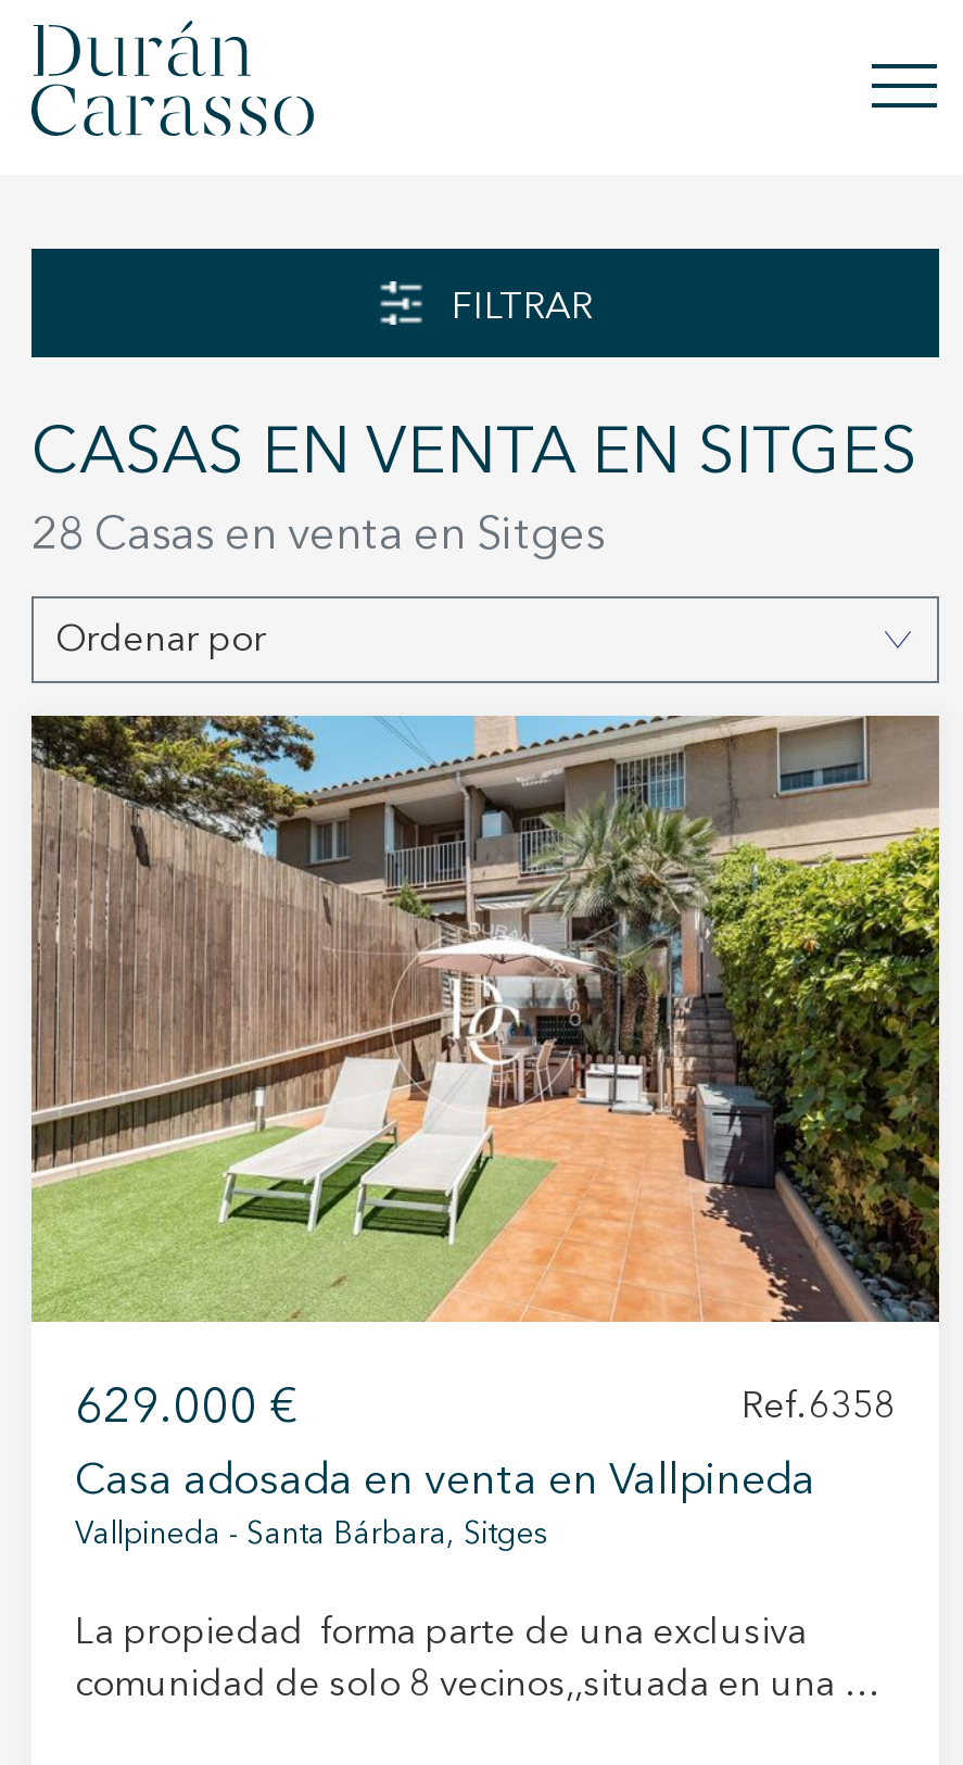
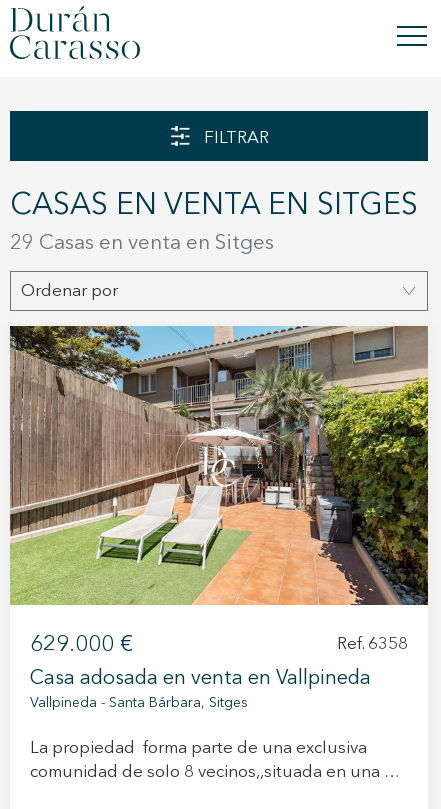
- 28 Casas en venta en Sitges
+ 29 Casas en venta en Sitges
